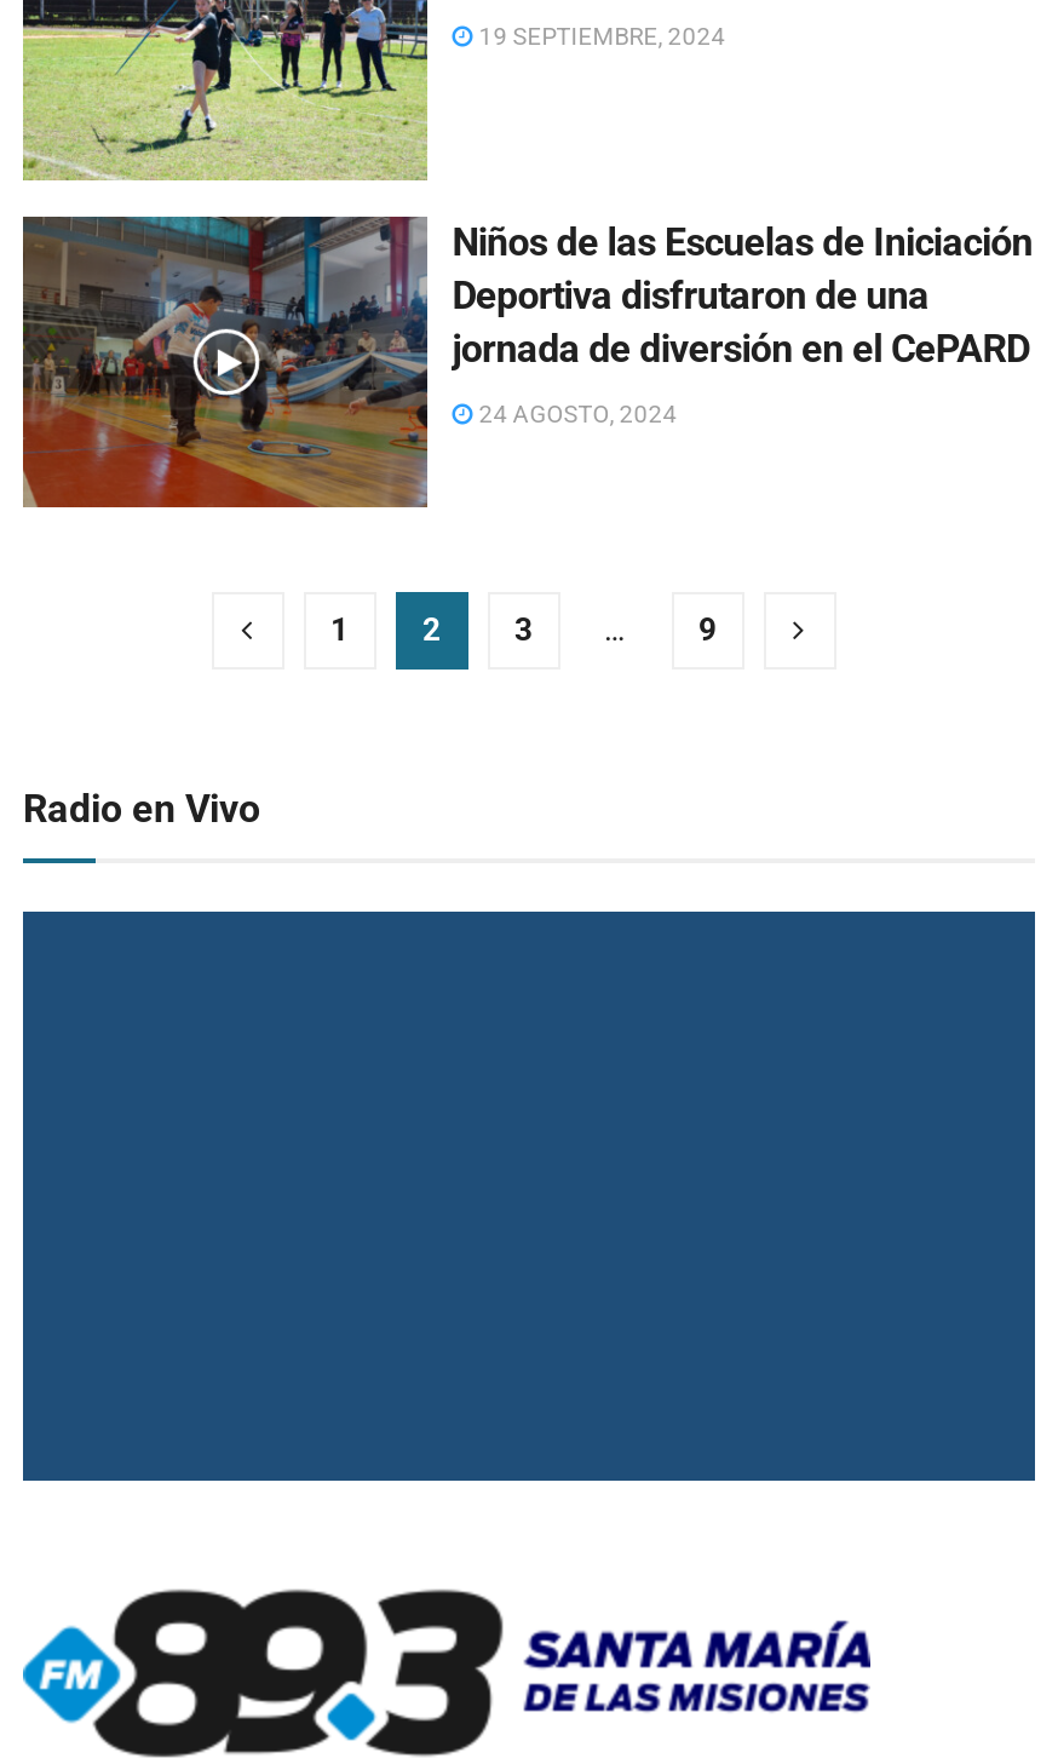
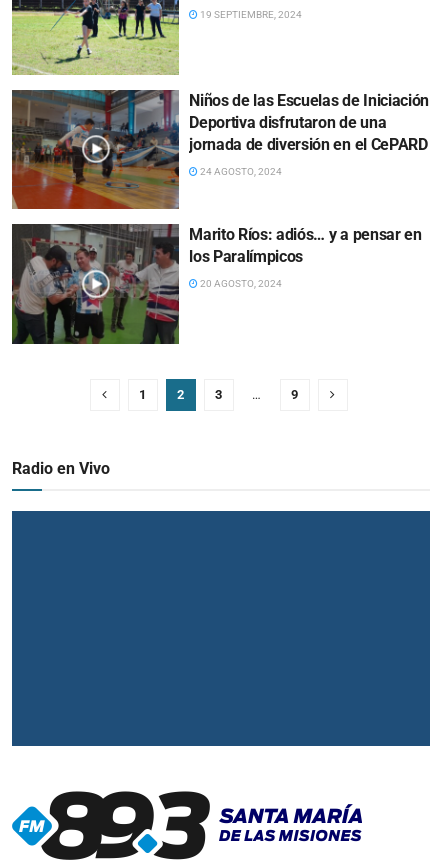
+ [image]
+ Marito Ríos: adiós… y a pensar en
+ los Paralímpicos
+ 20 AGOSTO, 2024
